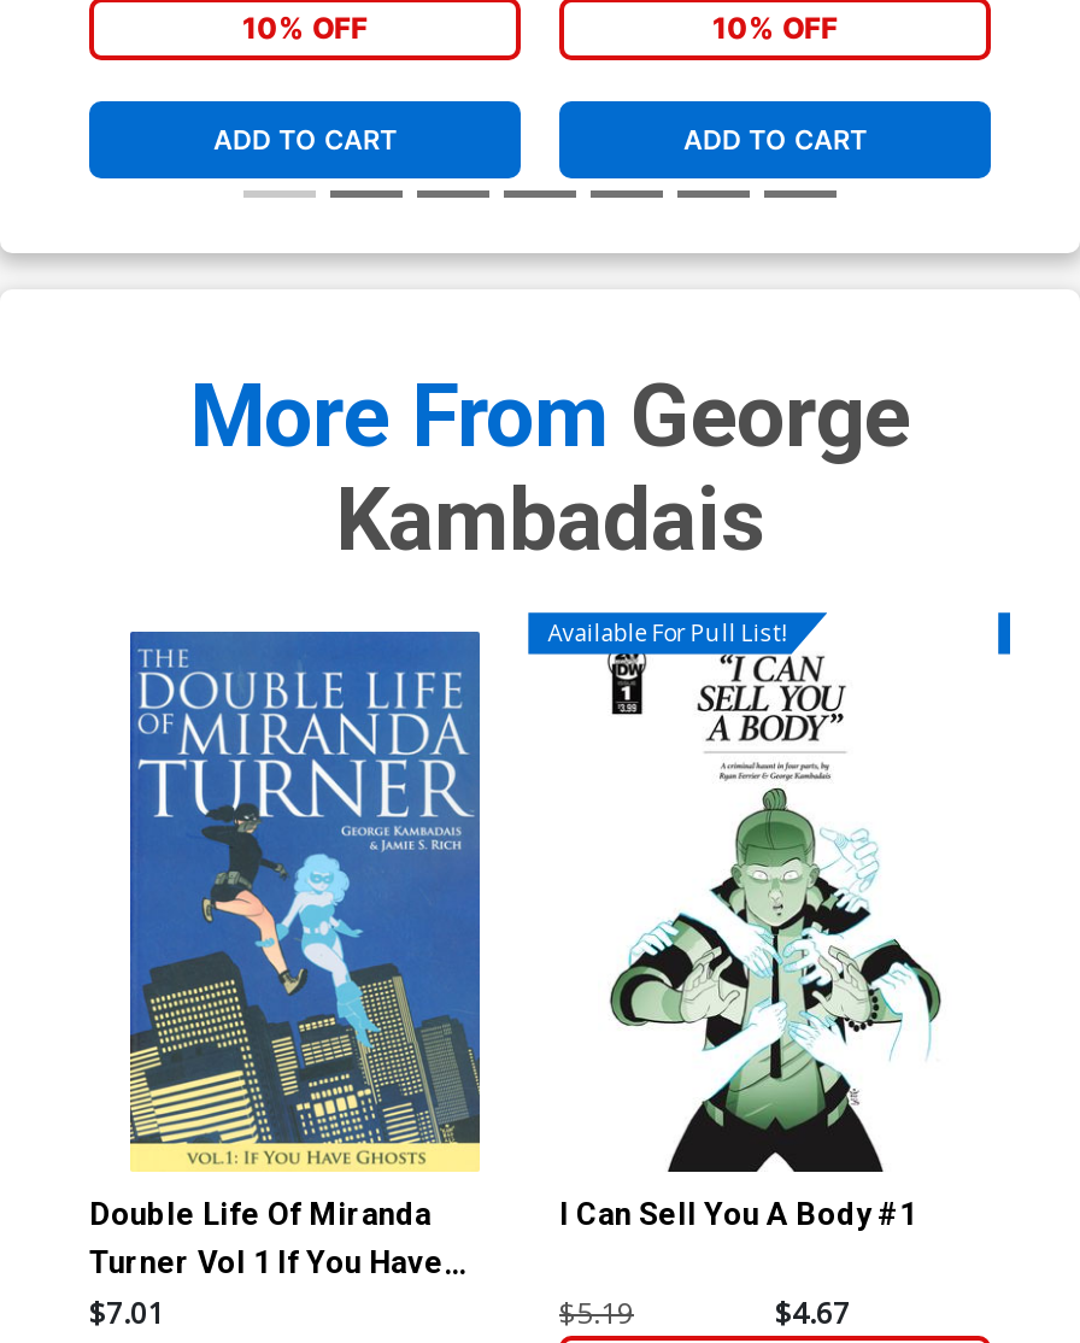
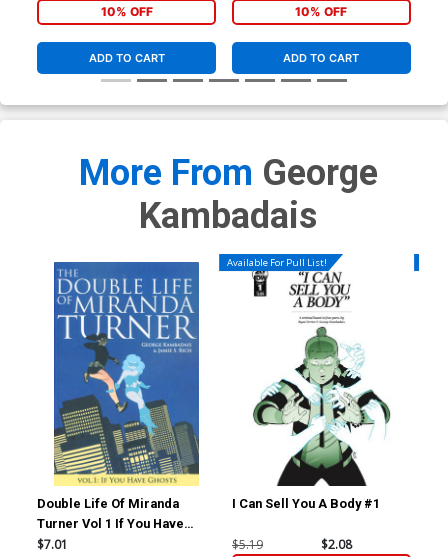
- $4.67
+ $2.08
